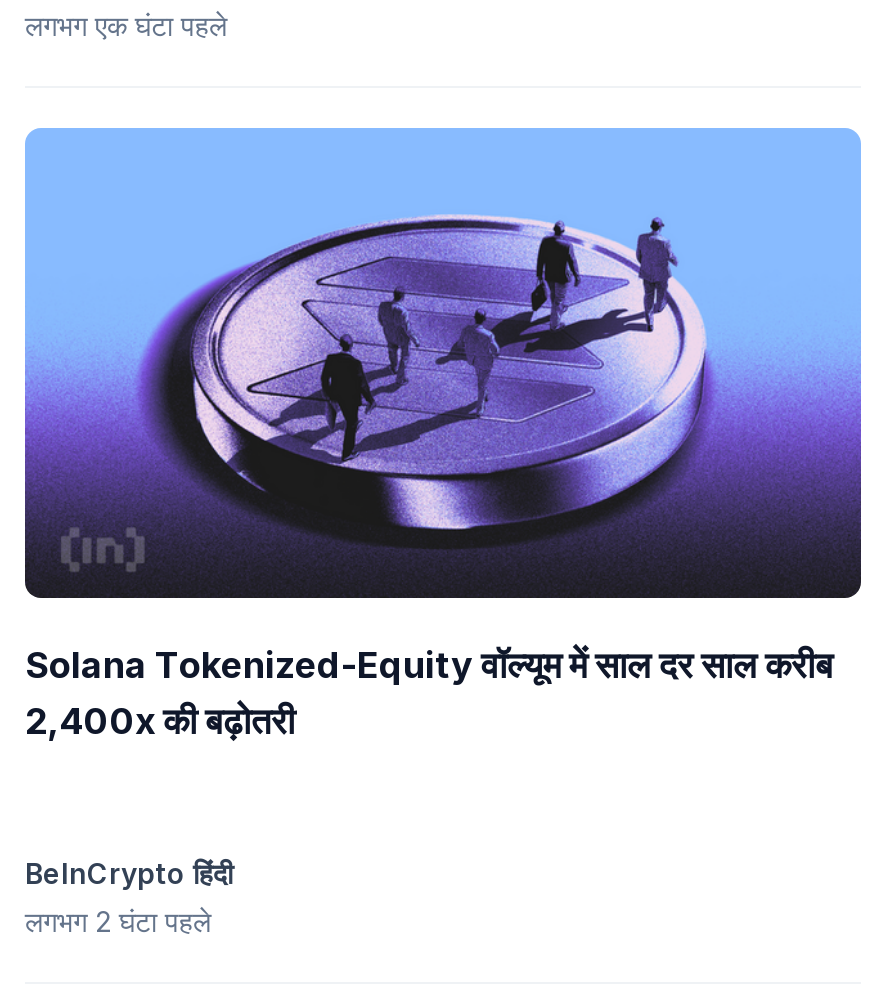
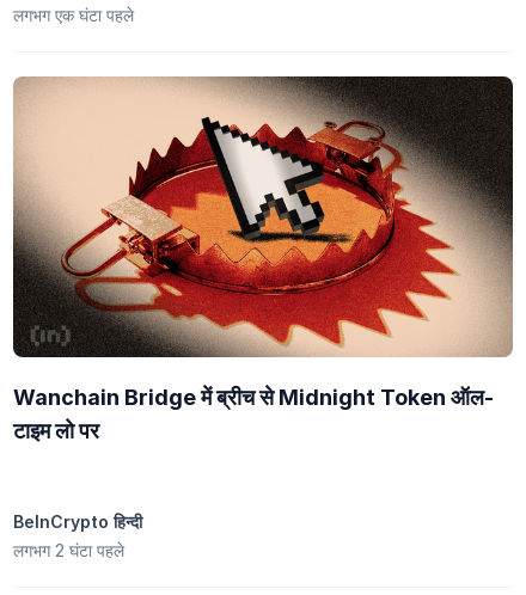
- [image]
- Solana Tokenized-Equity वॉल्यूम में साल दर साल करीब
- 2,400x की बढ़ोतरी
+ [image]
+ Wanchain Bridge में ब्रीच से Midnight Token ऑल-
+ टाइम लो पर

- BeInCrypto हिंदी
+ BeInCrypto हिन्दी
